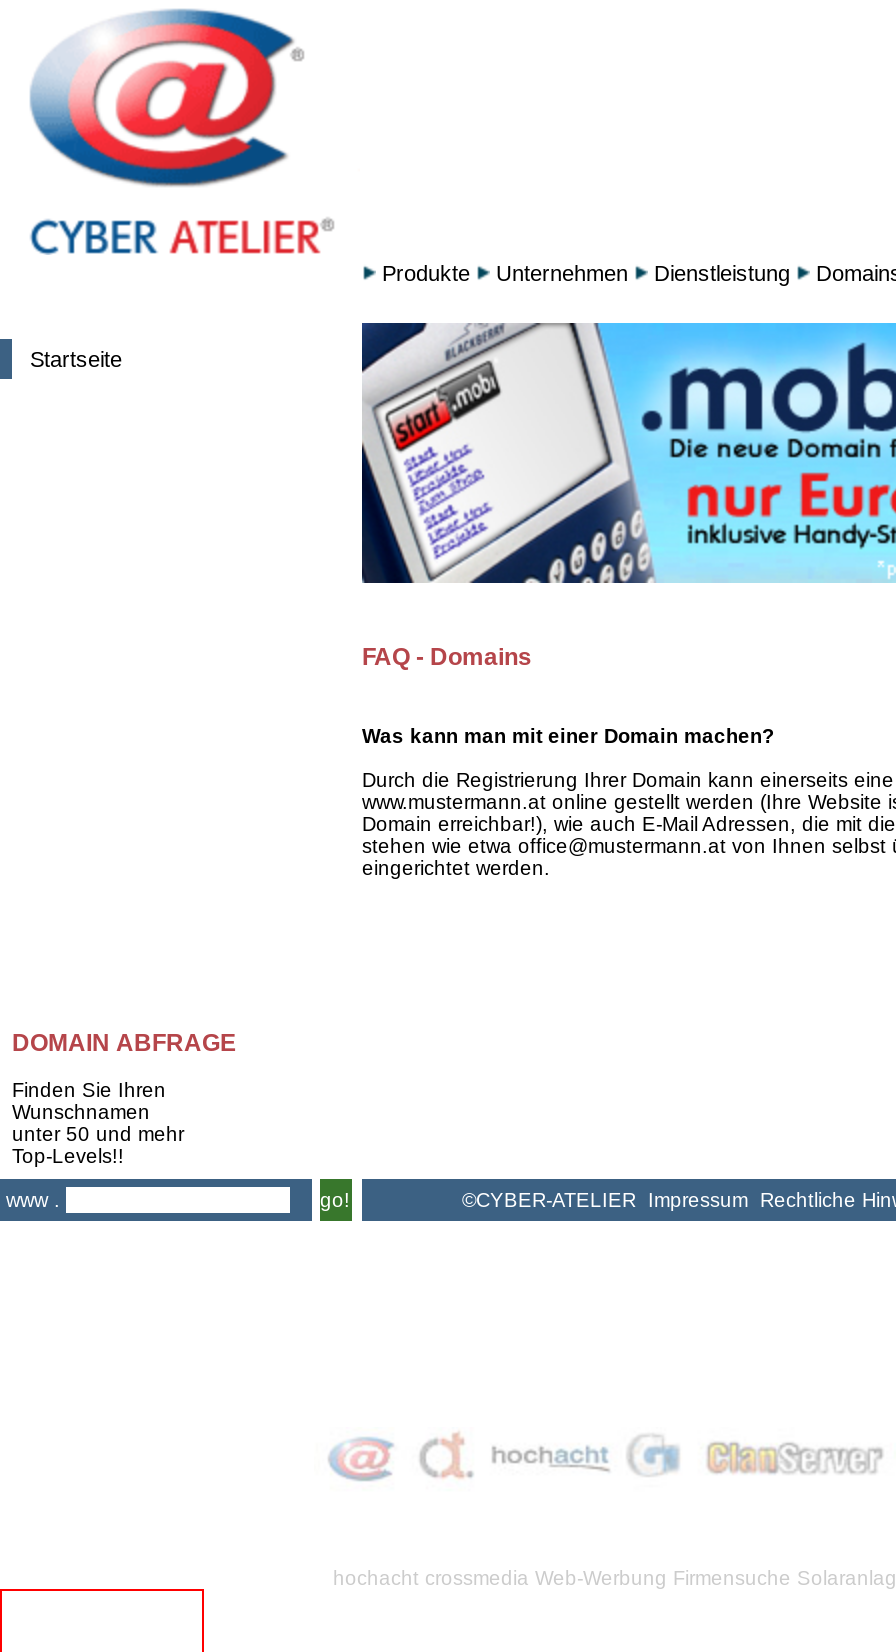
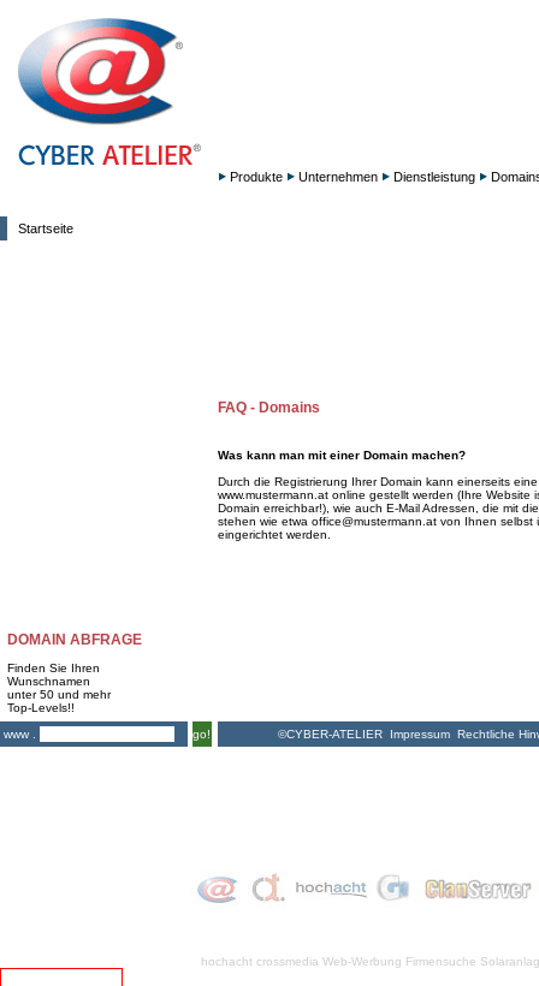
- [image]
